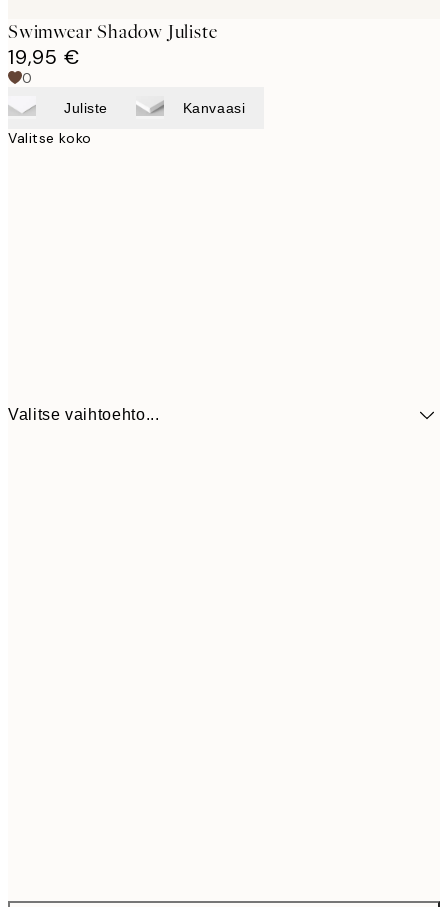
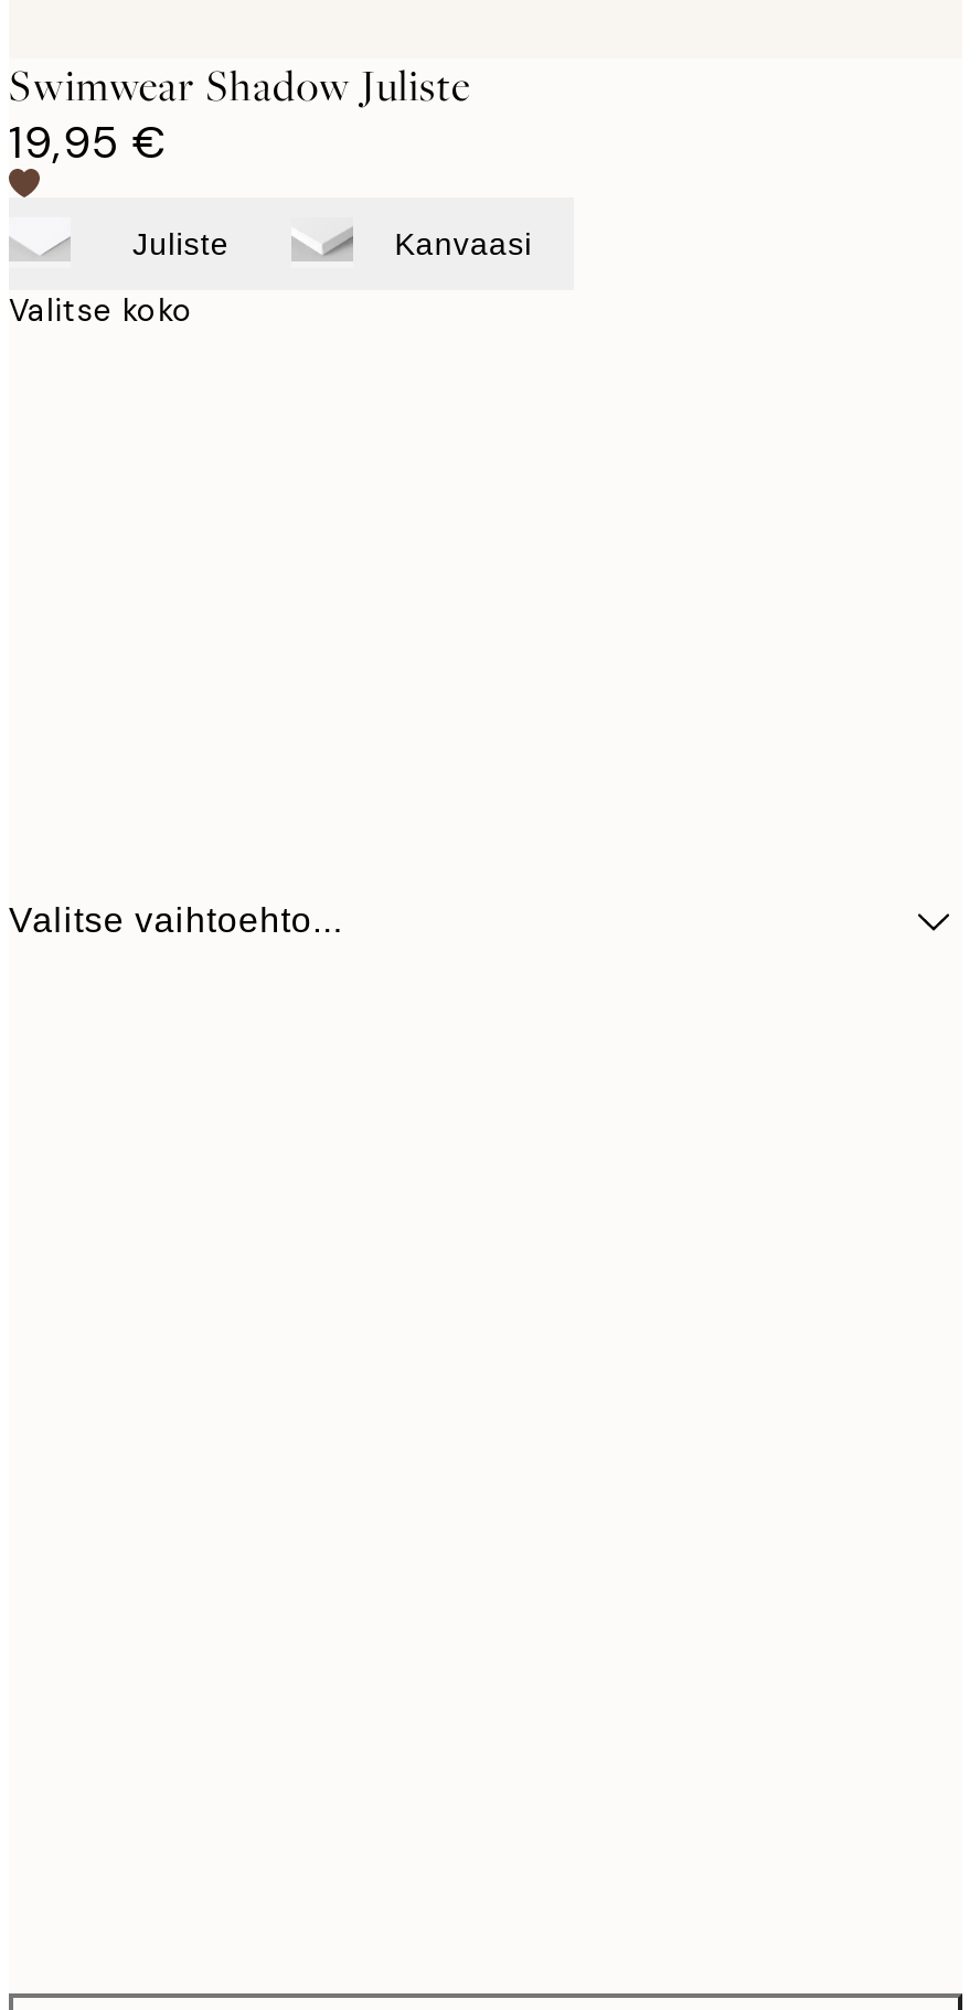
- 0
